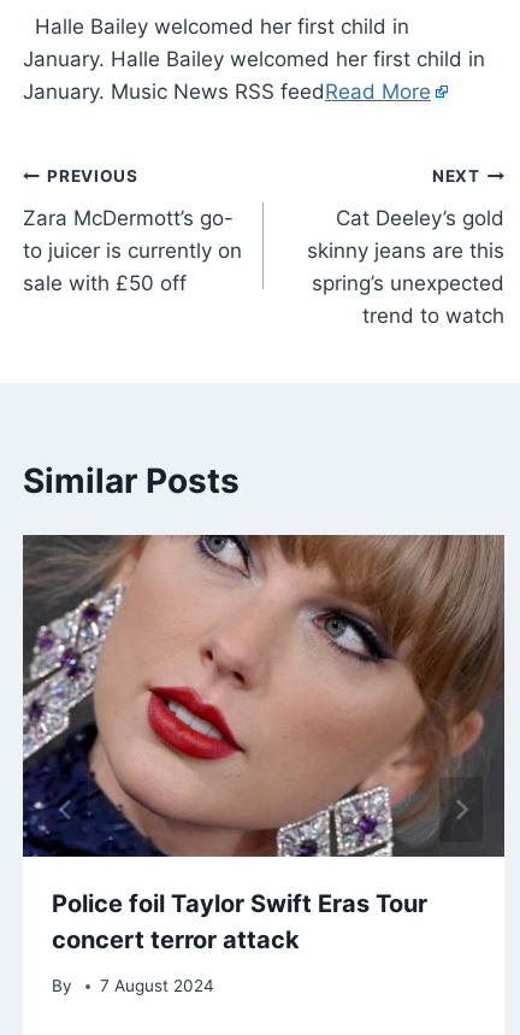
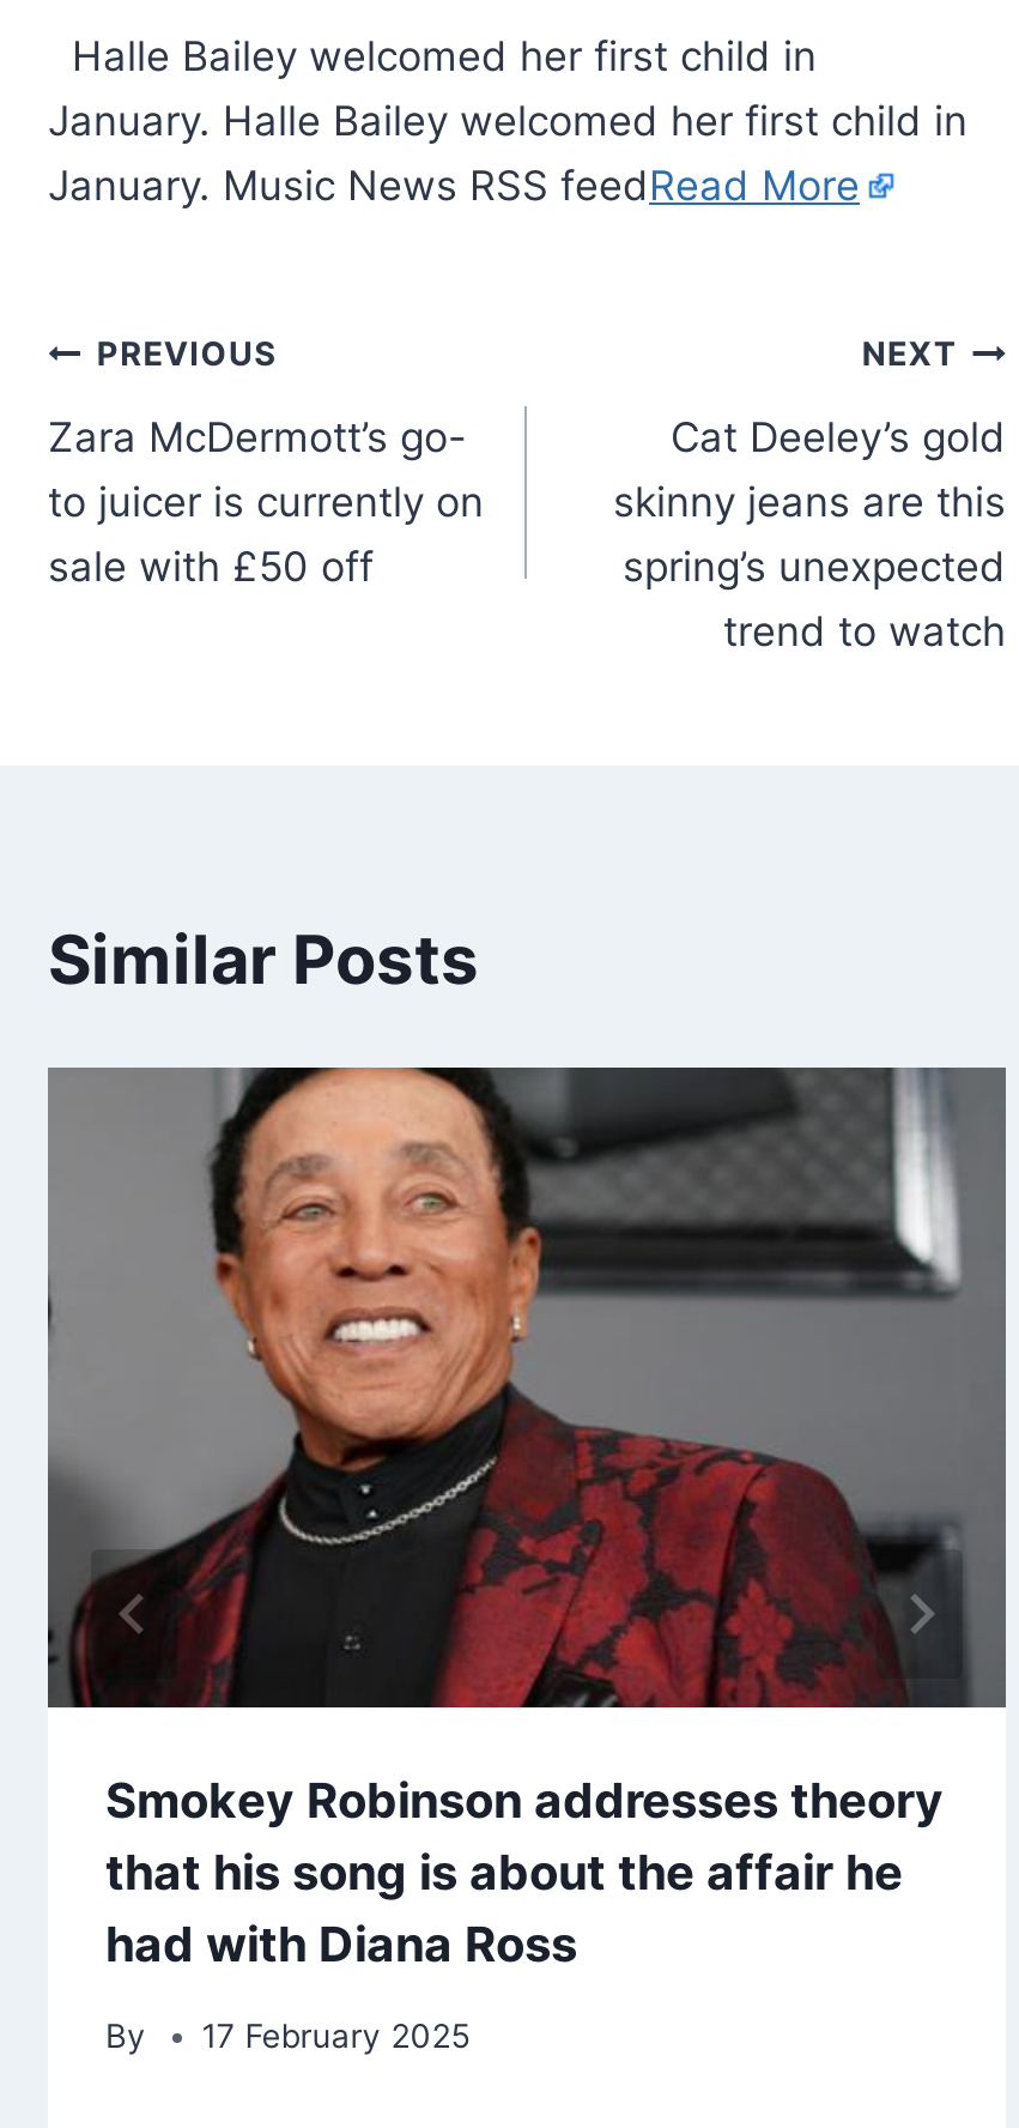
- [image]
- Police foil Taylor Swift Eras Tour
- concert terror attack
+ [image]
+ Smokey Robinson addresses theory
+ that his song is about the affair he
+ had with Diana Ross

- By 7 August 2024
+ By 17 February 2025
